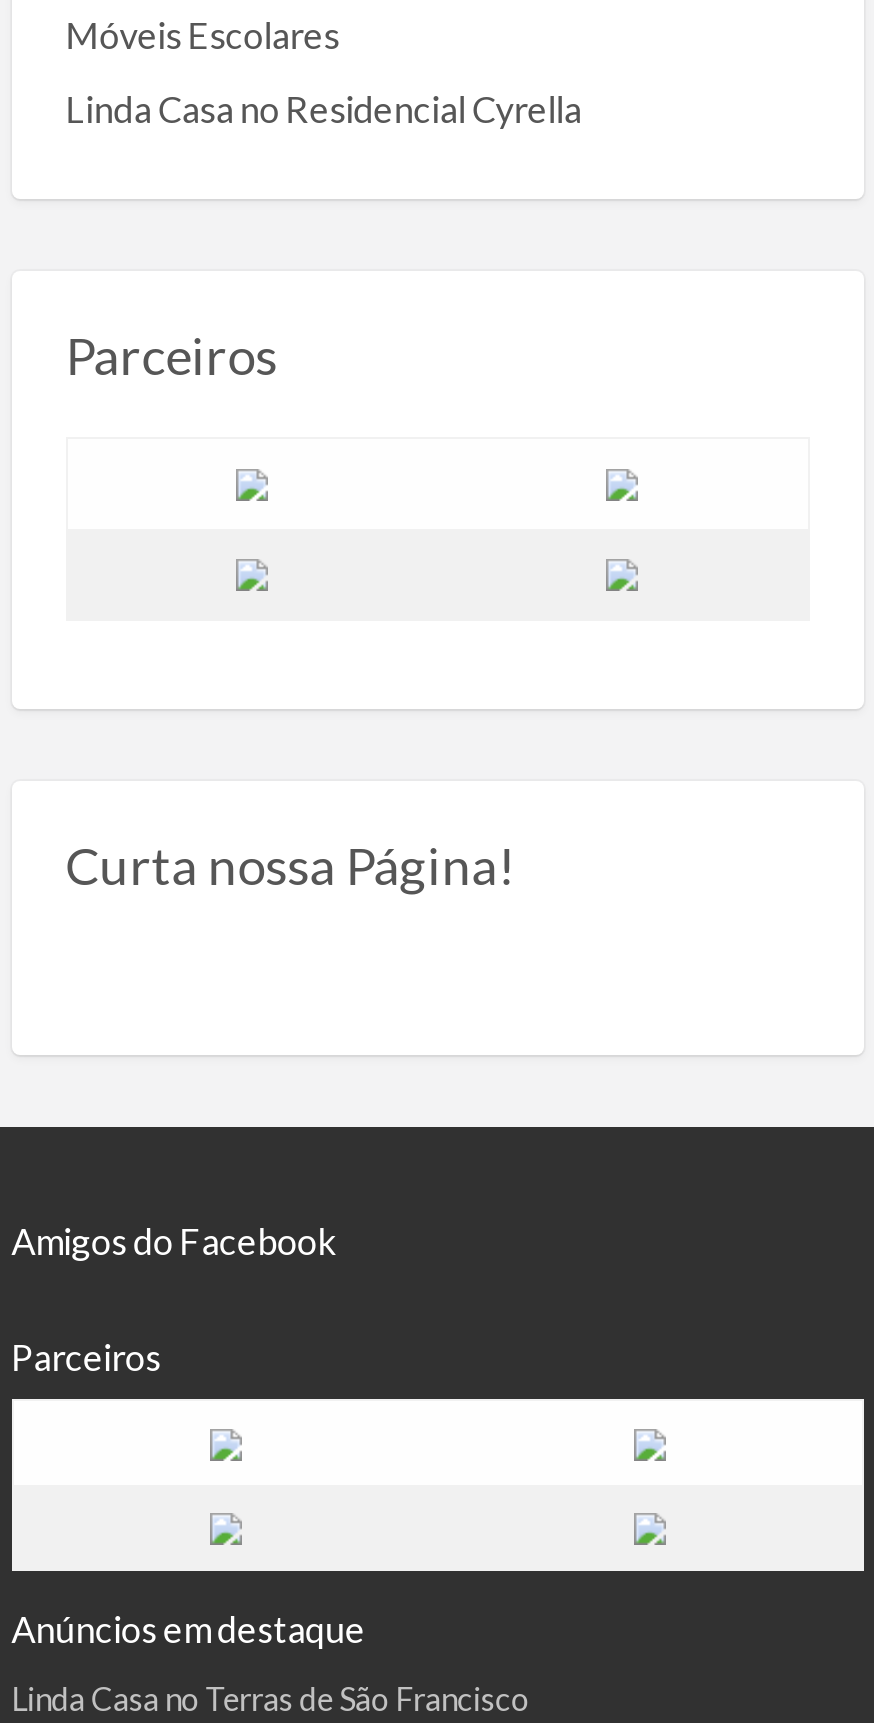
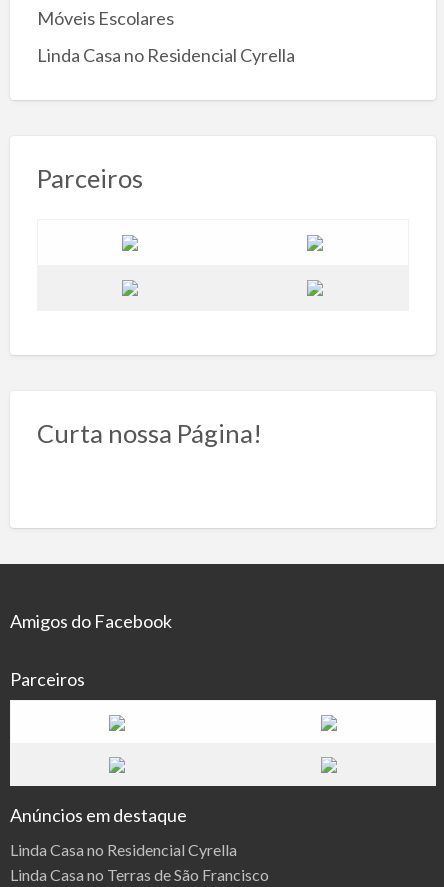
+ Linda Casa no Residencial Cyrella
